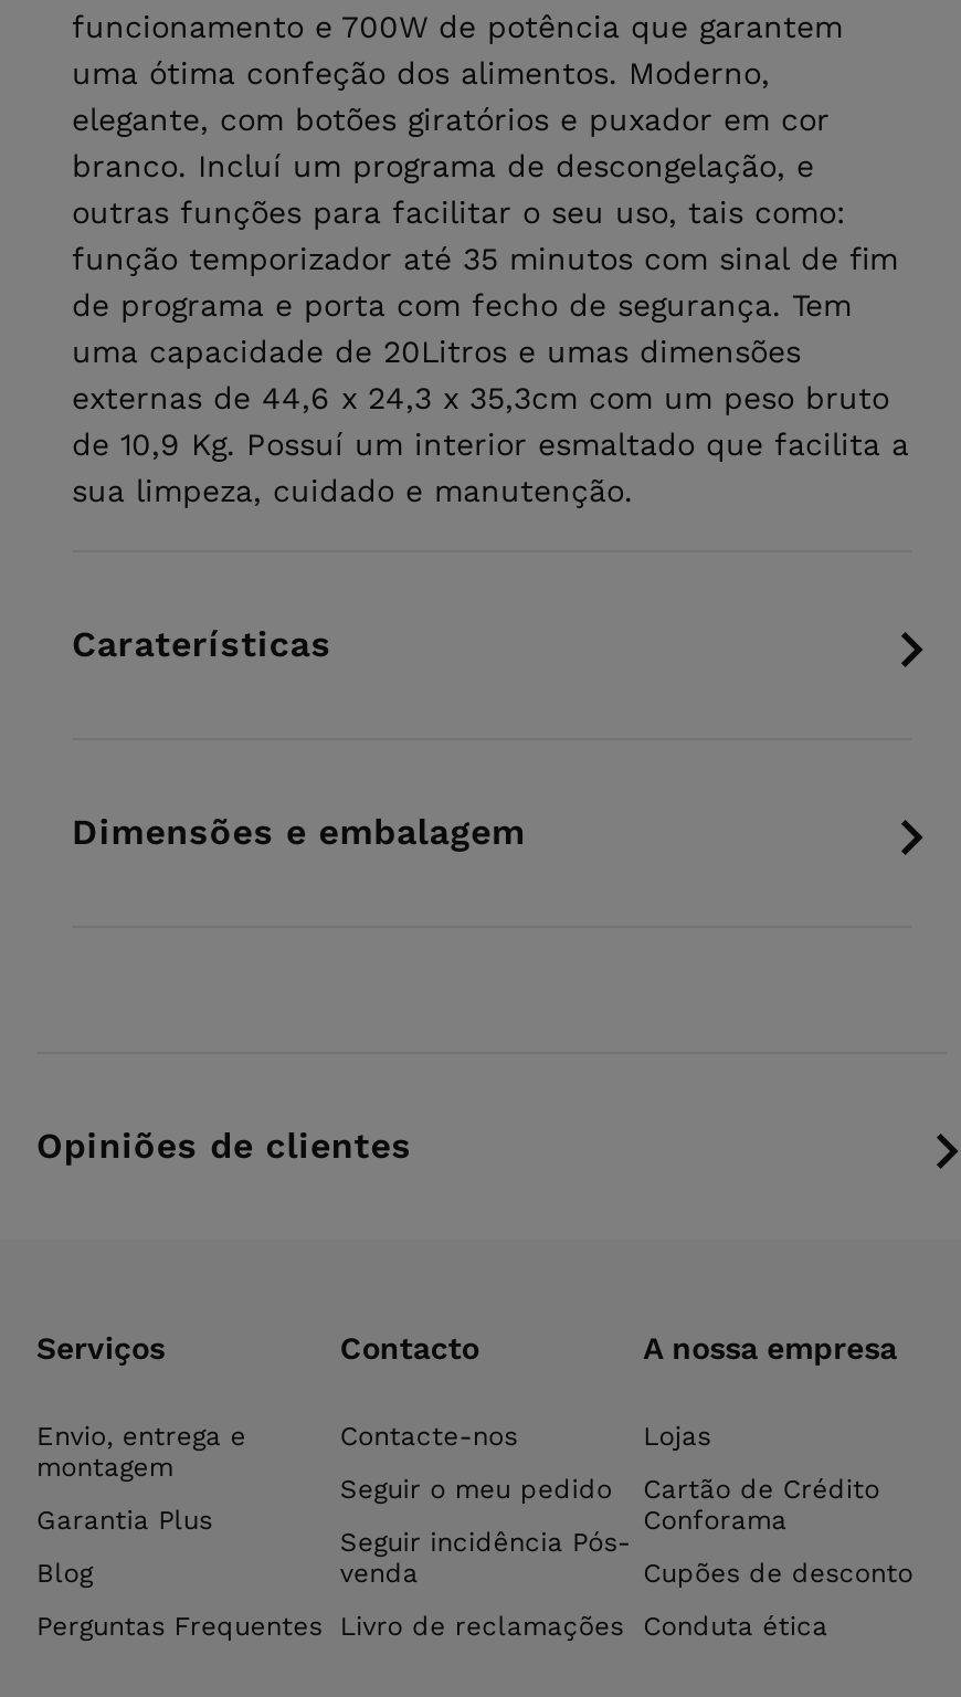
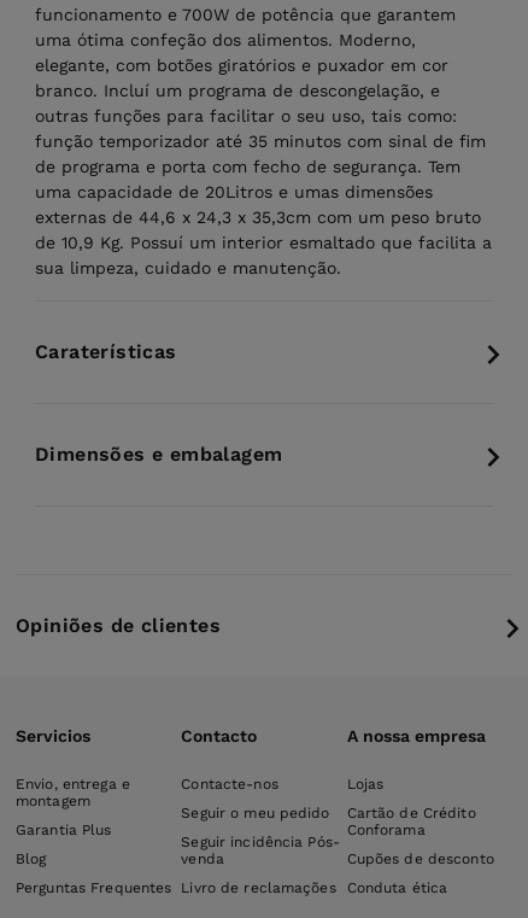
- Serviços
+ Servicios
